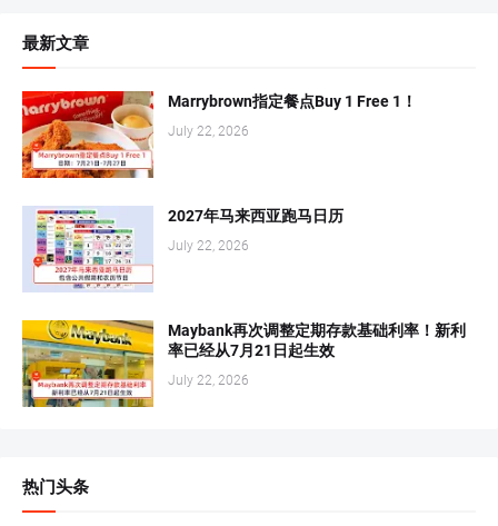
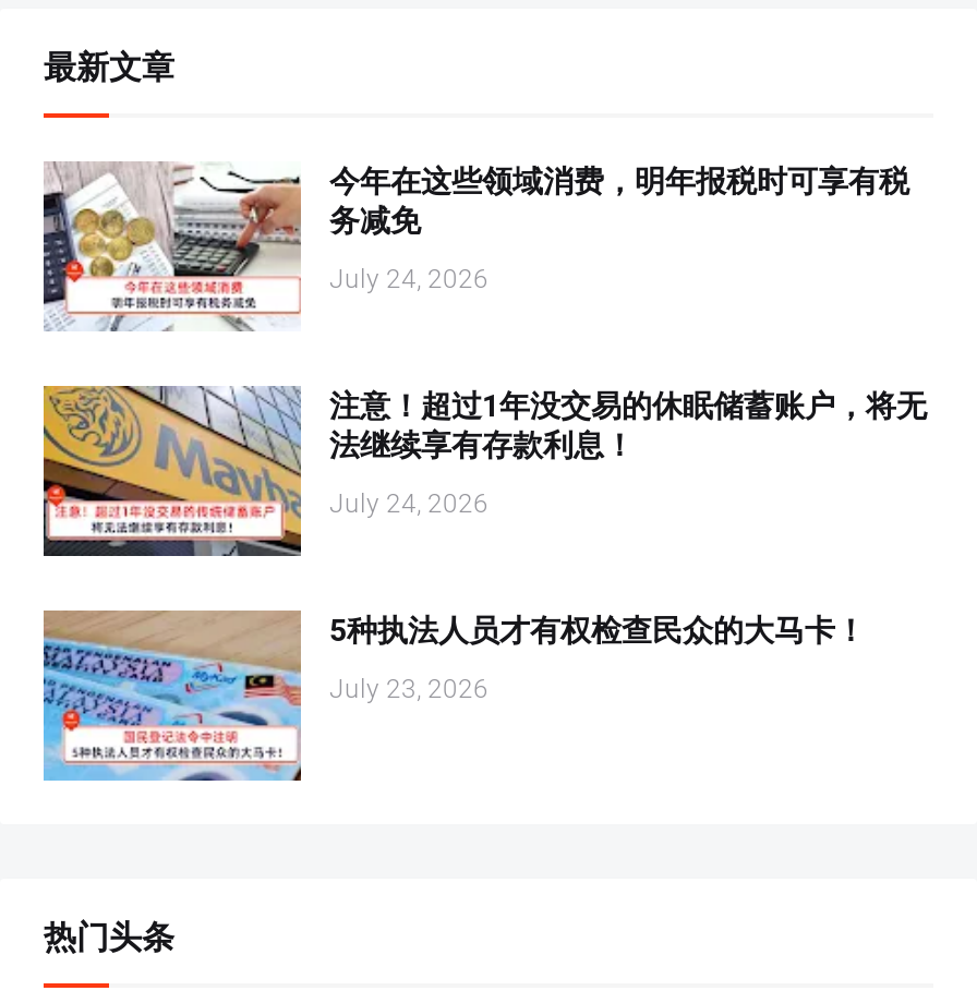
- [image]
- Marrybrown指定餐点Buy 1 Free 1！
+ [image]
+ 今年在这些领域消费，明年报税时可享有税
+ 务减免

- July 22, 2026
+ July 24, 2026

- [image]
- 2027年马来西亚跑马日历
+ [image]
+ 注意！超过1年没交易的休眠储蓄账户，将无
+ 法继续享有存款利息！

- July 22, 2026
+ July 24, 2026

- [image]
- Maybank再次调整定期存款基础利率！新利
- 率已经从7月21日起生效
+ [image]
+ 5种执法人员才有权检查民众的大马卡！

- July 22, 2026
+ July 23, 2026
